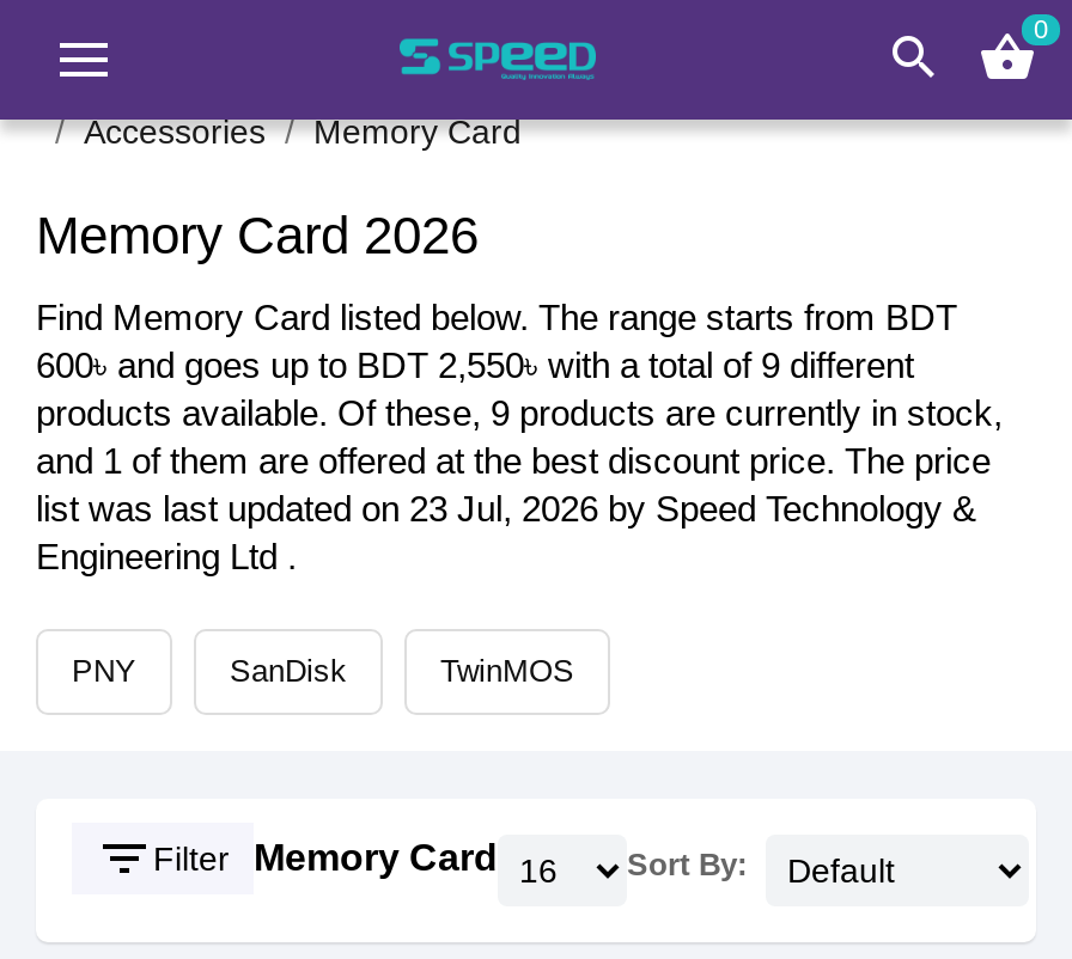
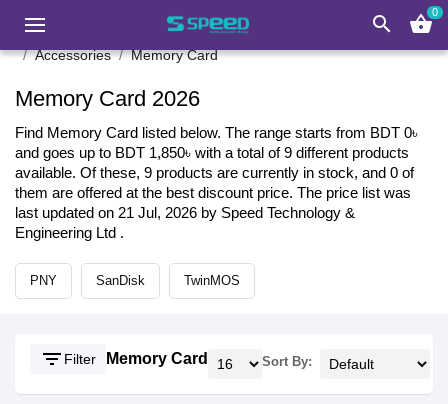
- Find Memory Card listed below. The range starts from BDT
- 600৳ and goes up to BDT 2,550৳ with a total of 9 different
- products available. Of these, 9 products are currently in stock,
- and 1 of them are offered at the best discount price. The price
- list was last updated on 23 Jul, 2026 by Speed Technology &
+ Find Memory Card listed below. The range starts from BDT 0৳
+ and goes up to BDT 1,850৳ with a total of 9 different products
+ available. Of these, 9 products are currently in stock, and 0 of
+ them are offered at the best discount price. The price list was
+ last updated on 21 Jul, 2026 by Speed Technology &
